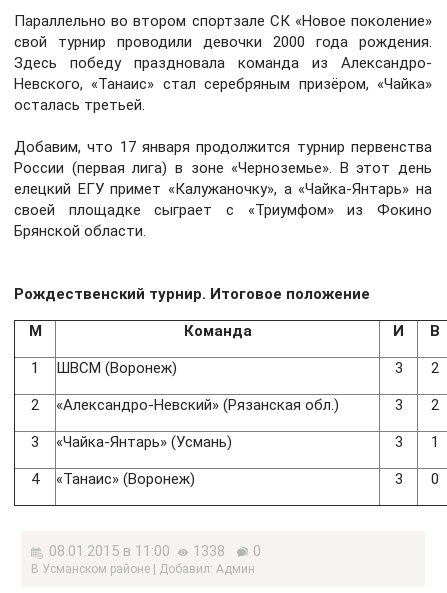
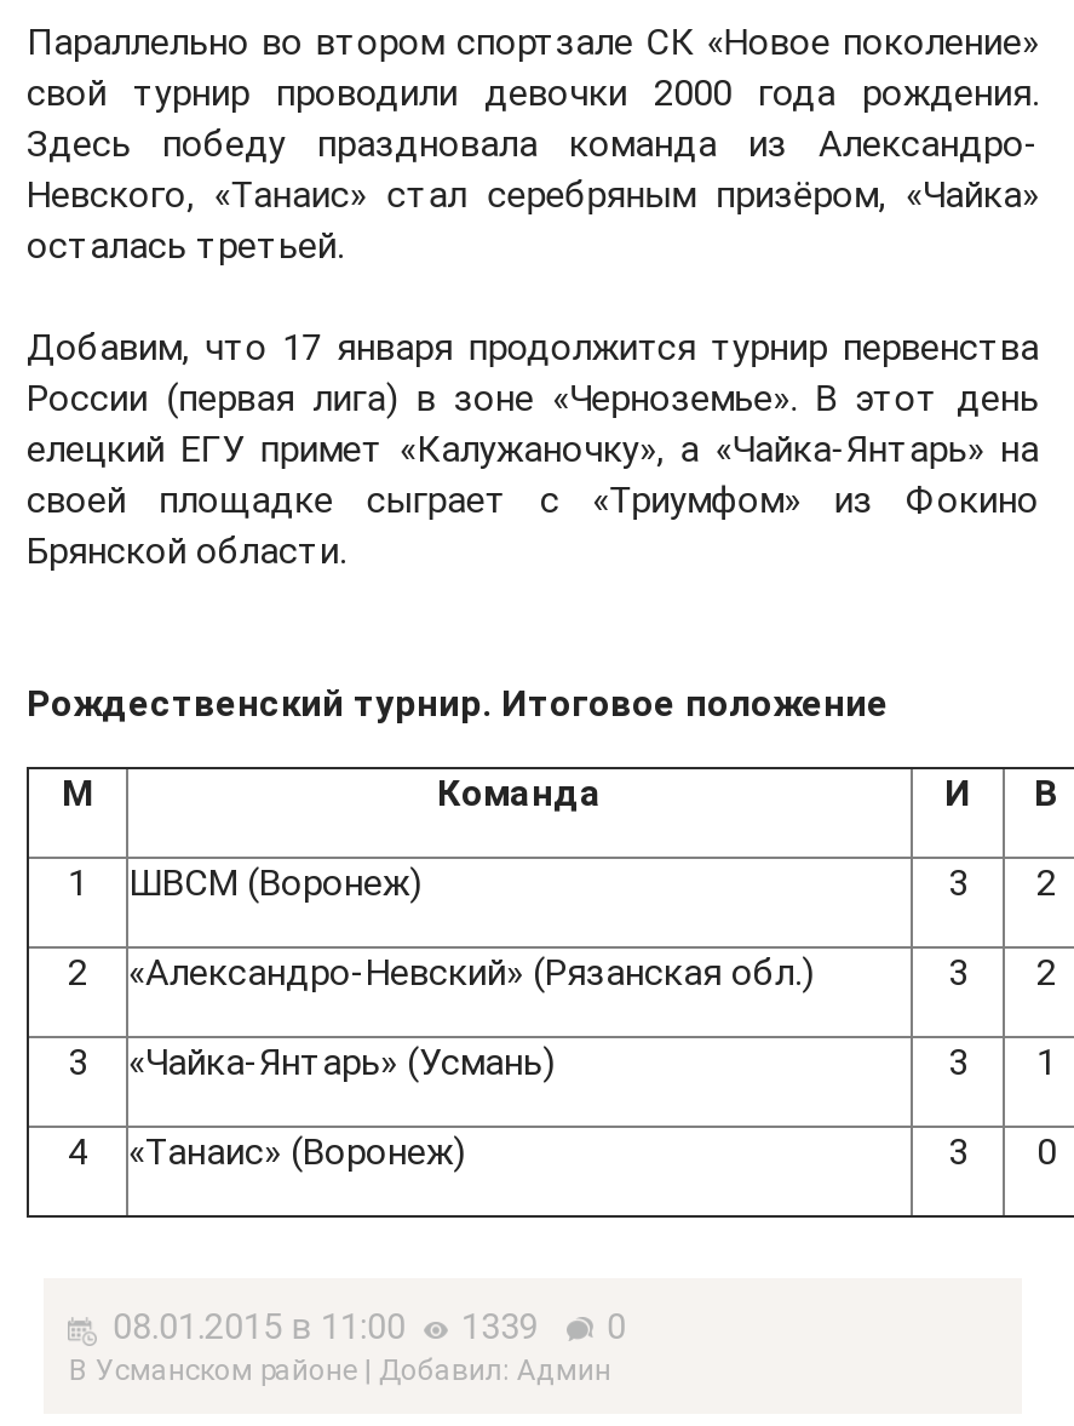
- 08.01.2015 в 11:00 1338 0
+ 08.01.2015 в 11:00 1339 0
